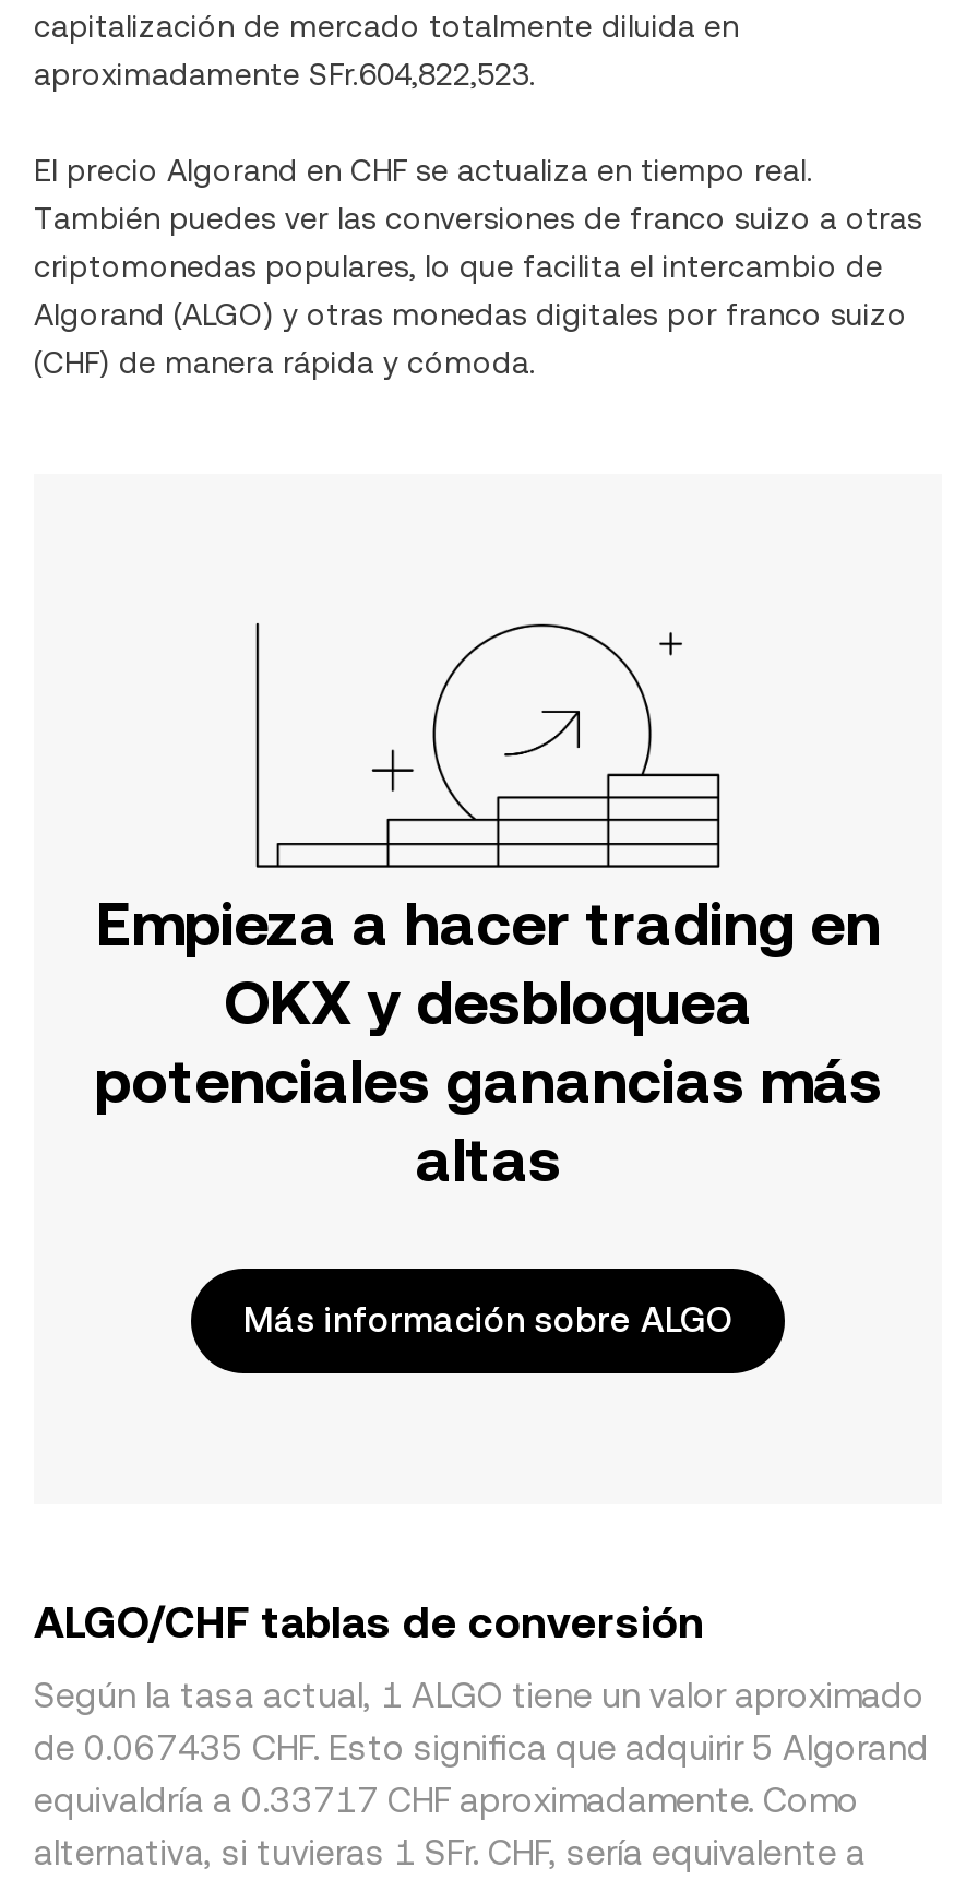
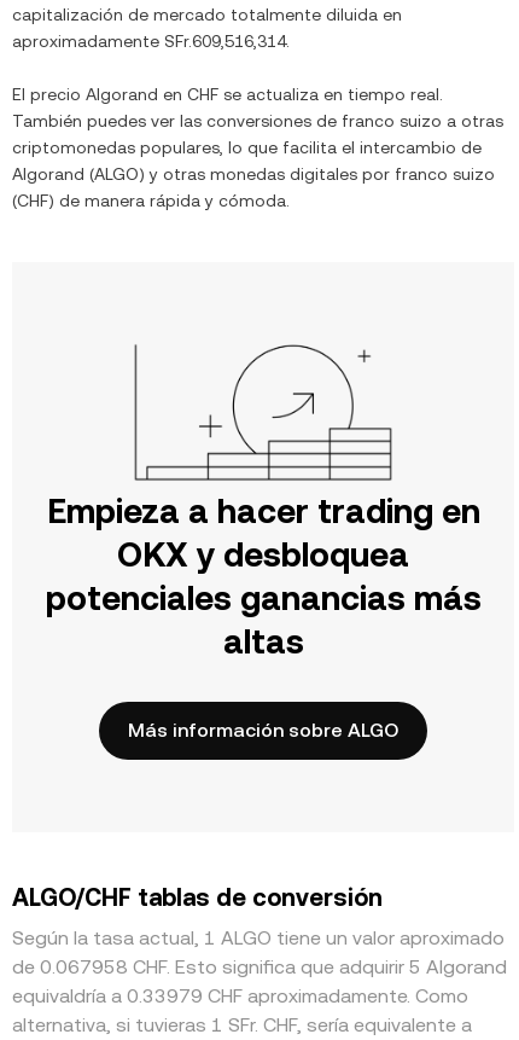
- aproximadamente SFr.604,822,523.
+ aproximadamente SFr.609,516,314.

- de 0.067435 CHF. Esto significa que adquirir 5 Algorand
+ de 0.067958 CHF. Esto significa que adquirir 5 Algorand

- equivaldría a 0.33717 CHF aproximadamente. Como
+ equivaldría a 0.33979 CHF aproximadamente. Como
